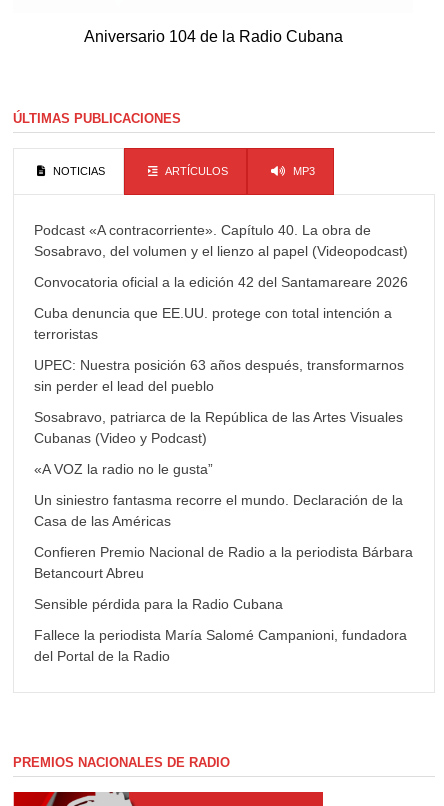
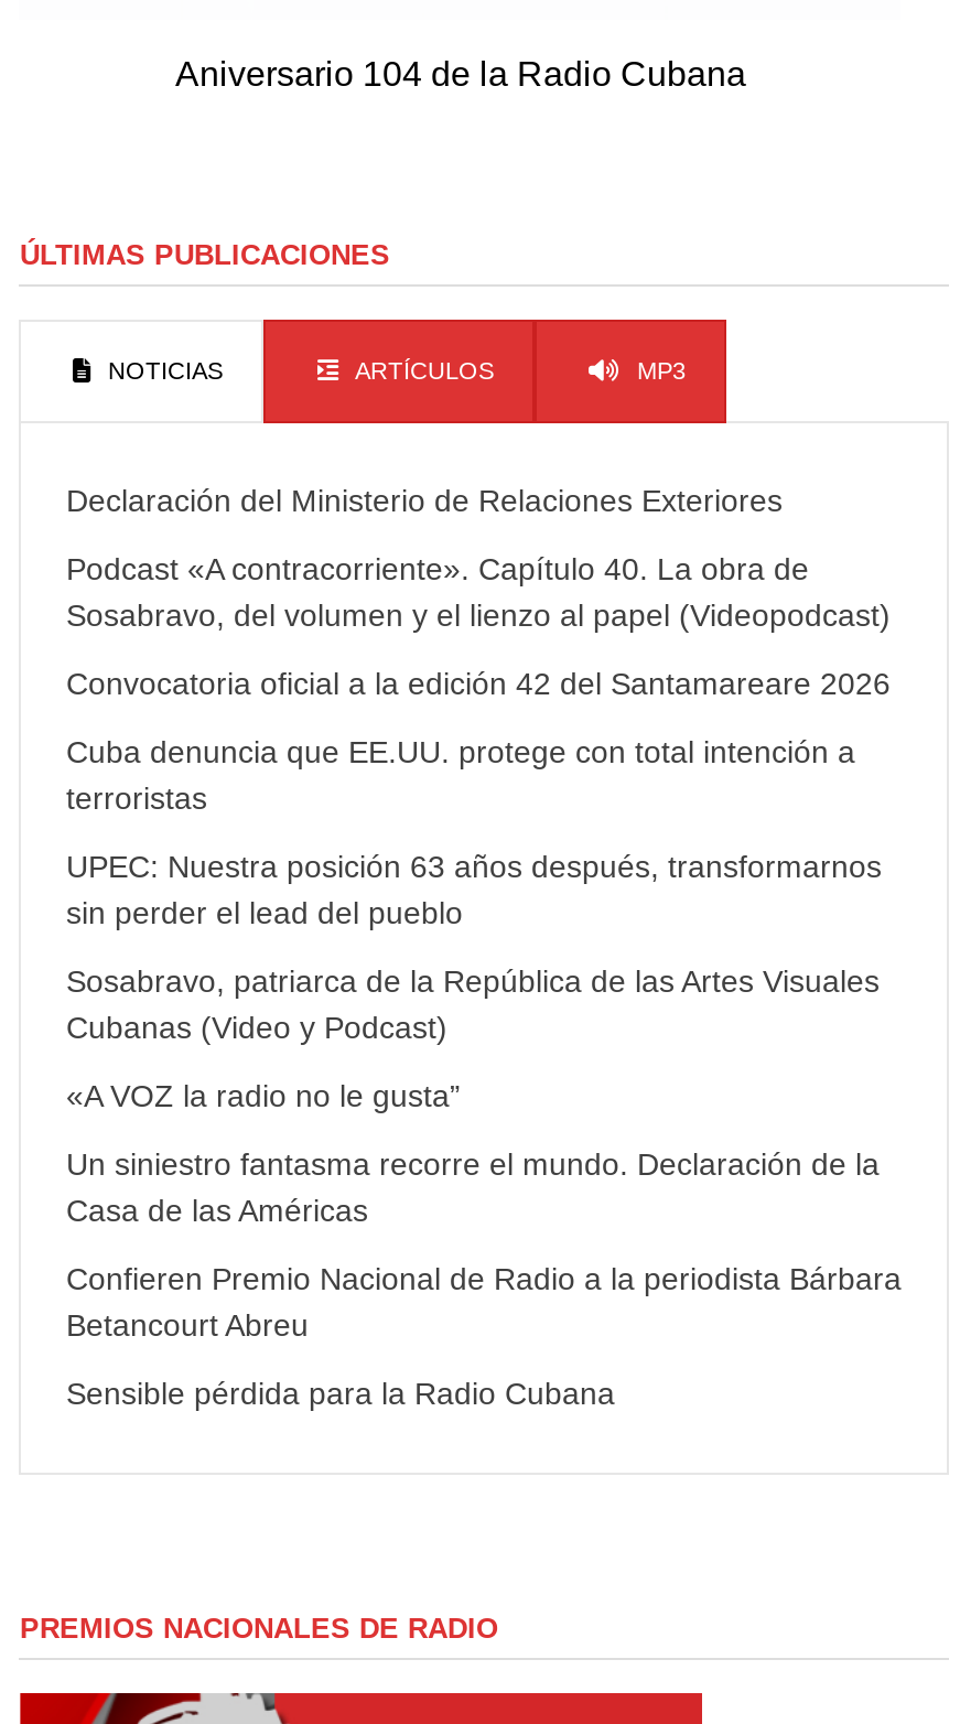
+ Declaración del Ministerio de Relaciones Exteriores

moved down: Podcast «A contracorriente». Capítulo 40. La obra de | Sosabravo, del volumen y el lienzo al papel (Videopodcast) | Convocatoria oficial a la edición 42 del Santamareare 2026 | ... | Betancourt Abreu | Sensible pérdida para la Radio Cubana

- Fallece la periodista María Salomé Campanioni, fundadora
- del Portal de la Radio
